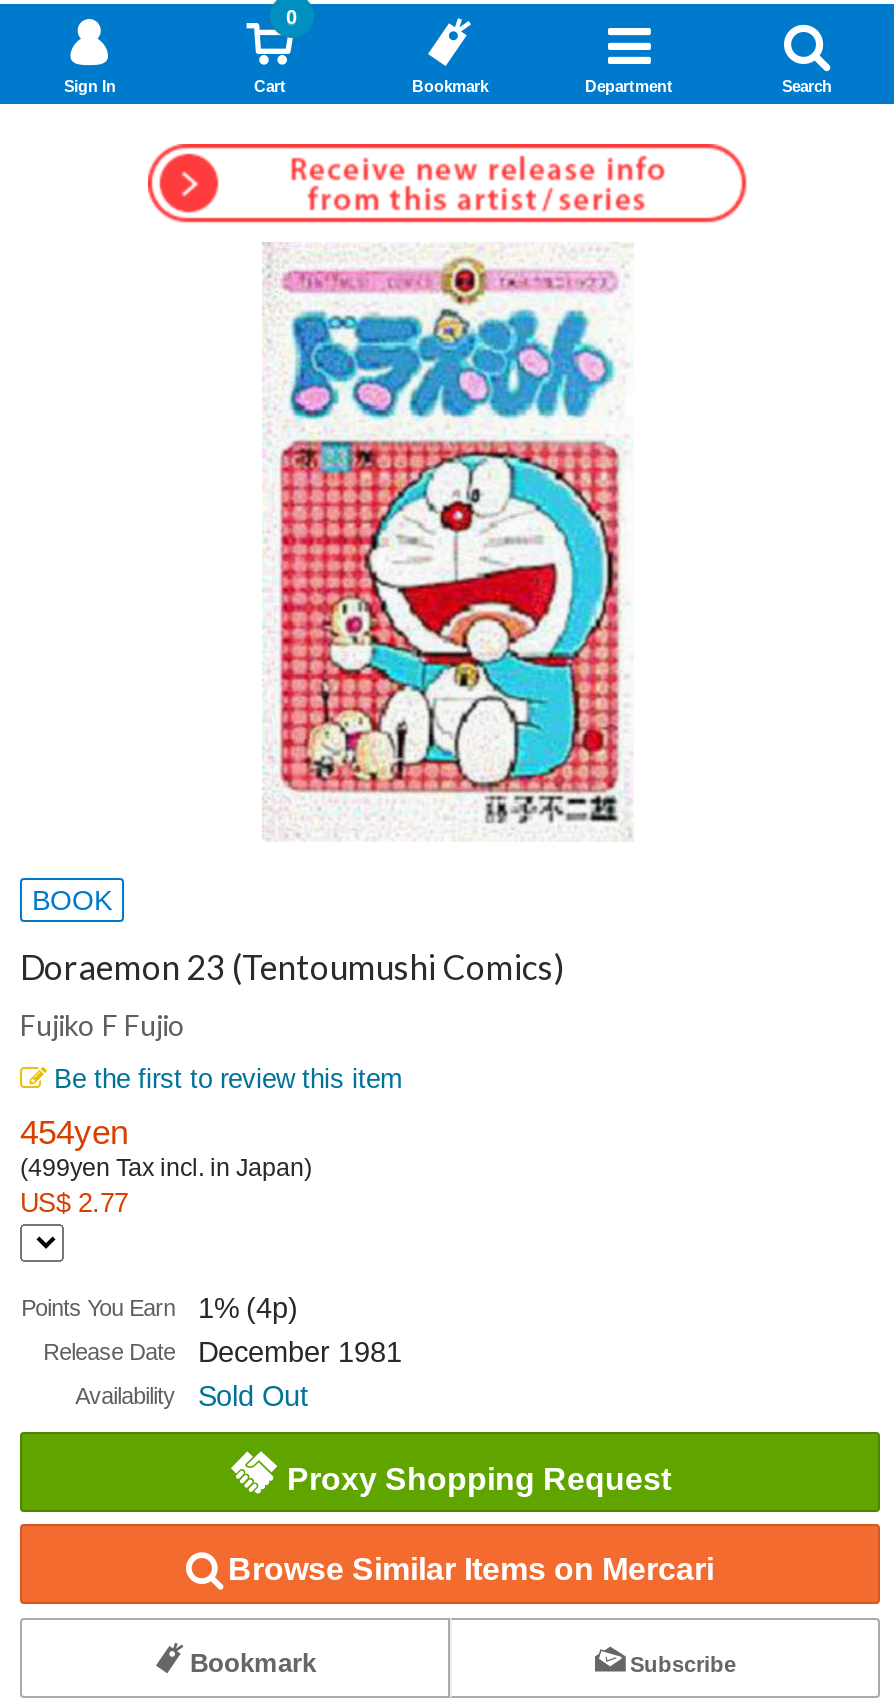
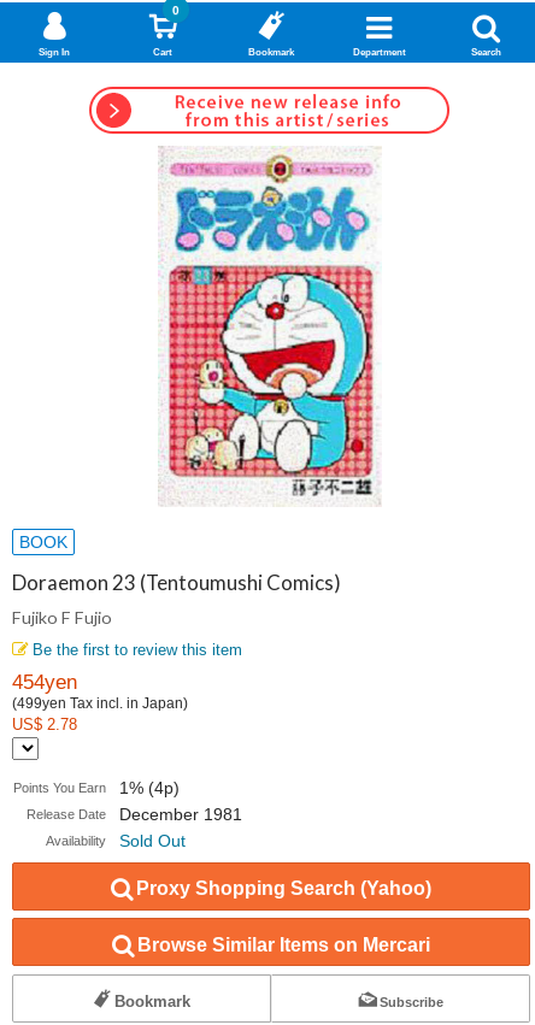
- US$ 2.77
+ US$ 2.78

- Proxy Shopping Request
+ Proxy Shopping Search (Yahoo)
